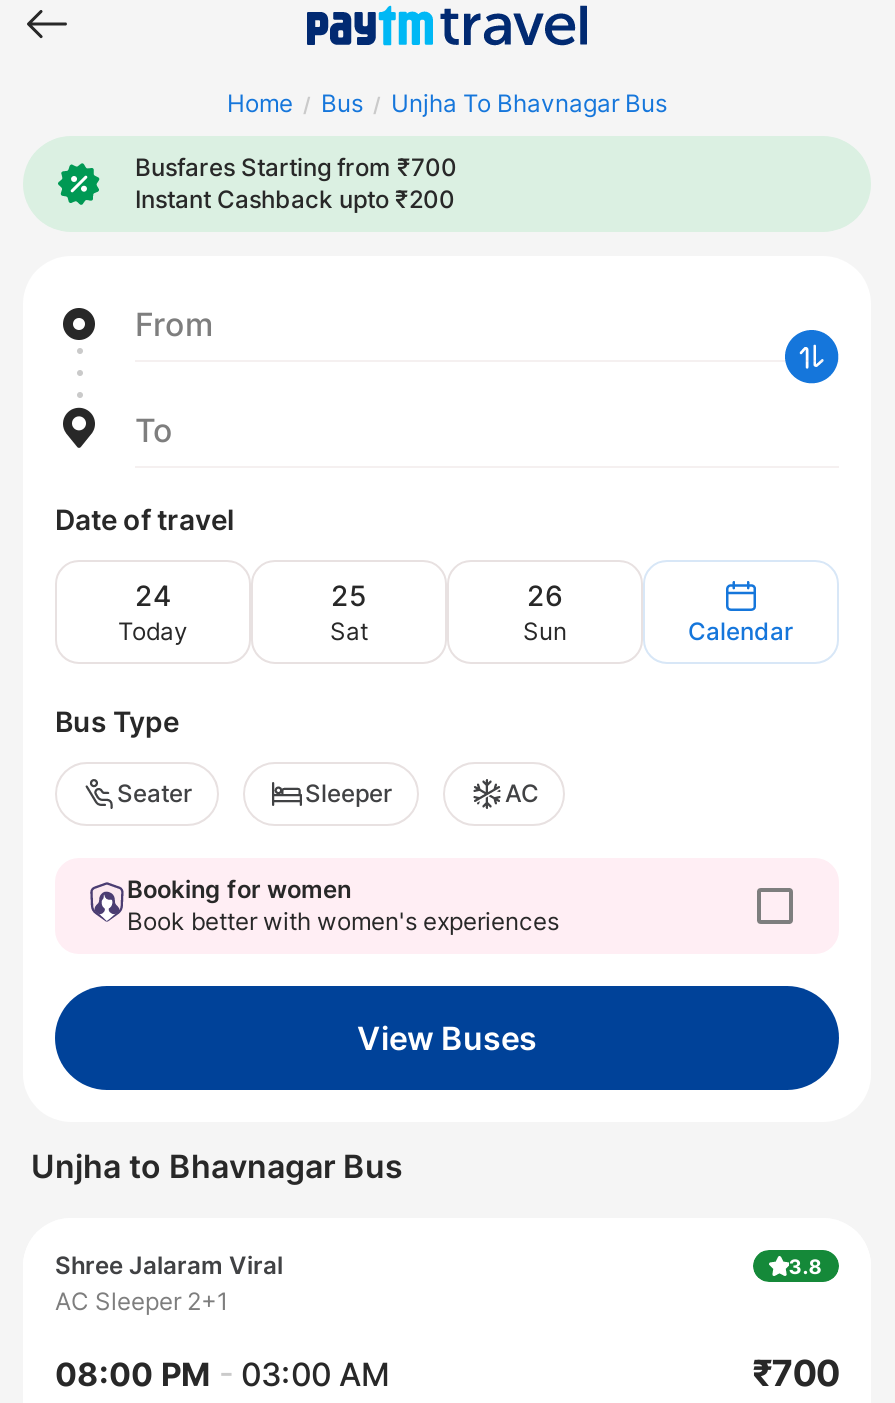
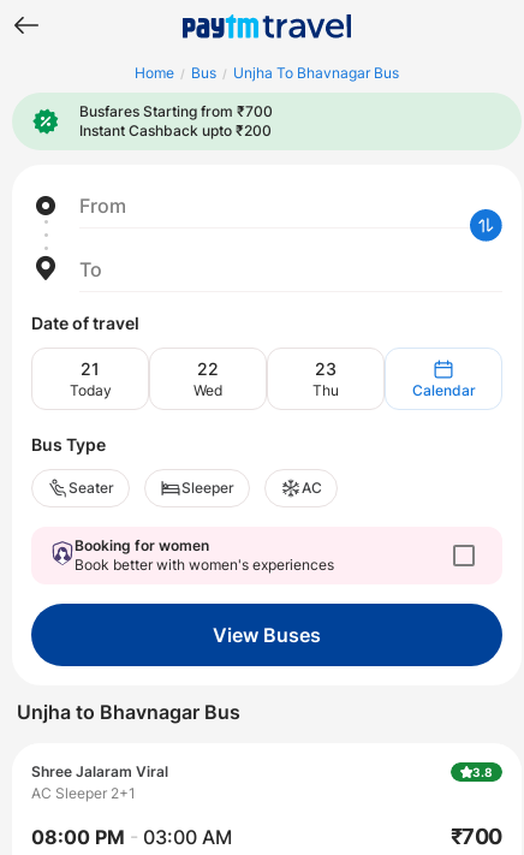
- 24
+ 21

- 25
- Sat
+ 22
+ Wed

- 26
- Sun
+ 23
+ Thu
